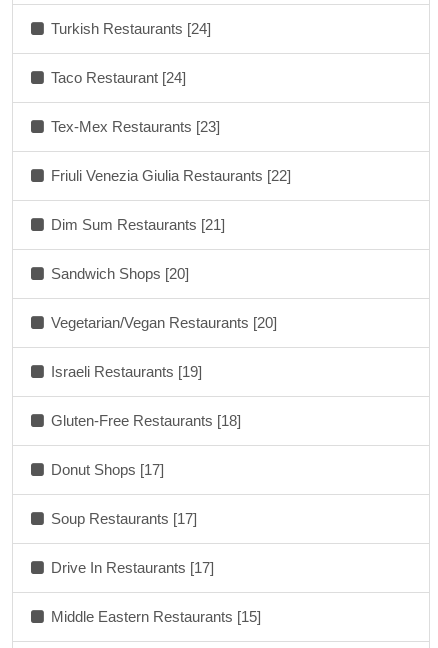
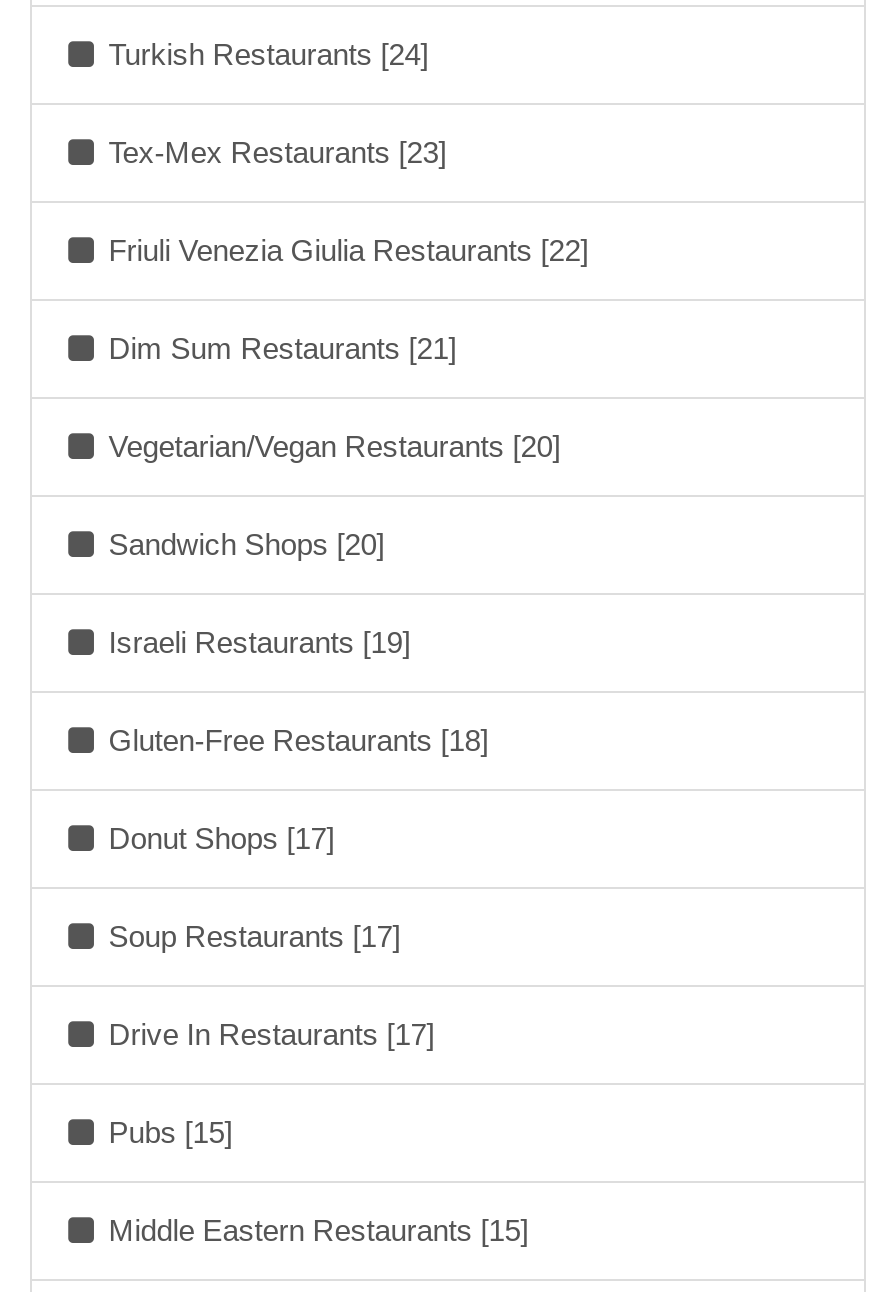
- Taco Restaurant [24]

moved up: Tex-Mex Restaurants [23] | Friuli Venezia Giulia Restaurants [22] | Dim Sum Restaurants [21]

moved up: Vegetarian/Vegan Restaurants [20]

moved up: Israeli Restaurants [19] | Gluten-Free Restaurants [18] | Donut Shops [17] | Soup Restaurants [17] | Drive In Restaurants [17]

+ Pubs [15]
